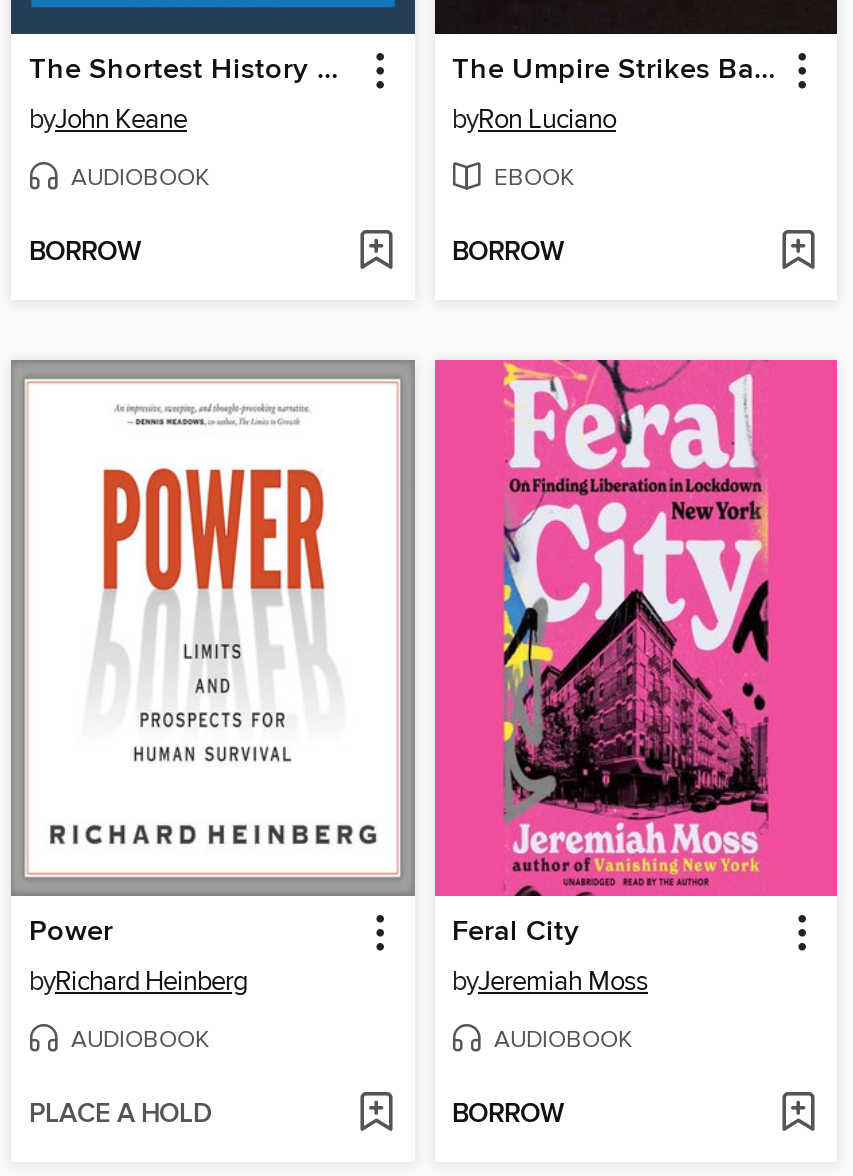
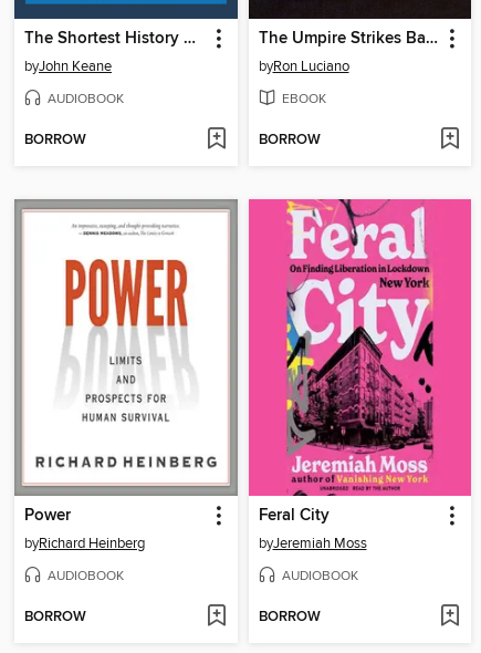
- PLACE A HOLD
+ BORROW
